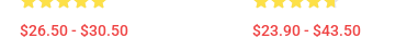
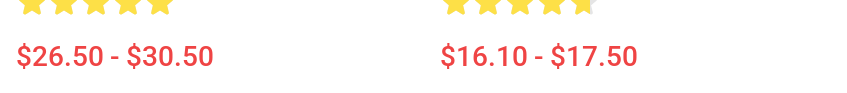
- $23.90 - $43.50
+ $16.10 - $17.50
